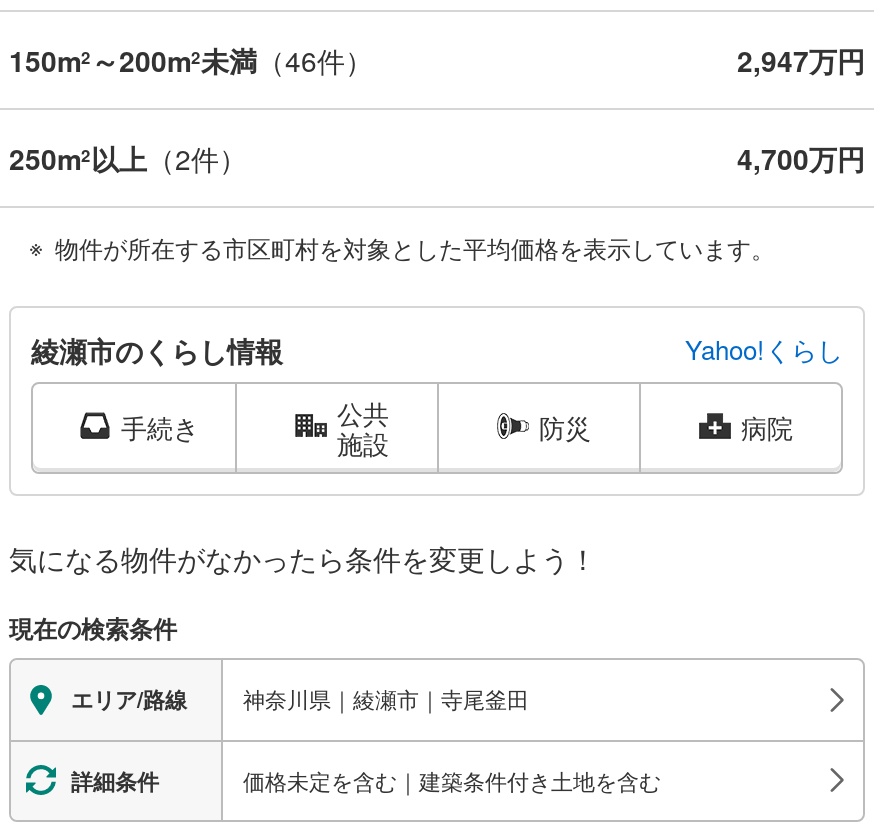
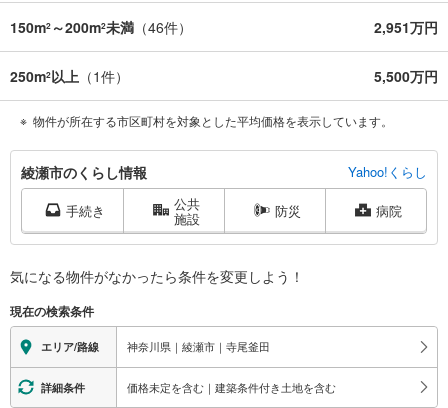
- 2,947万円
+ 2,951万円

- 250m2以上（2件）
+ 250m2以上（1件）

- 4,700万円
+ 5,500万円
